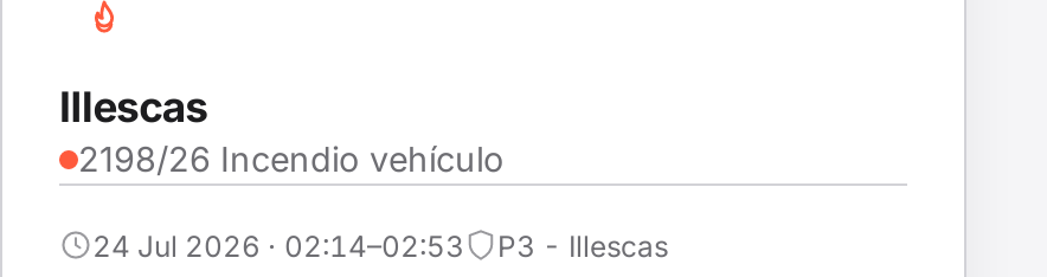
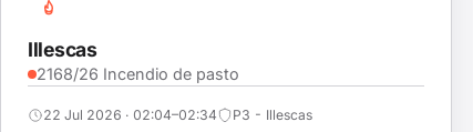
- 2198/26 Incendio vehículo
+ 2168/26 Incendio de pasto

- 24 Jul 2026 · 02:14–02:53 P3 - Illescas
+ 22 Jul 2026 · 02:04–02:34 P3 - Illescas
